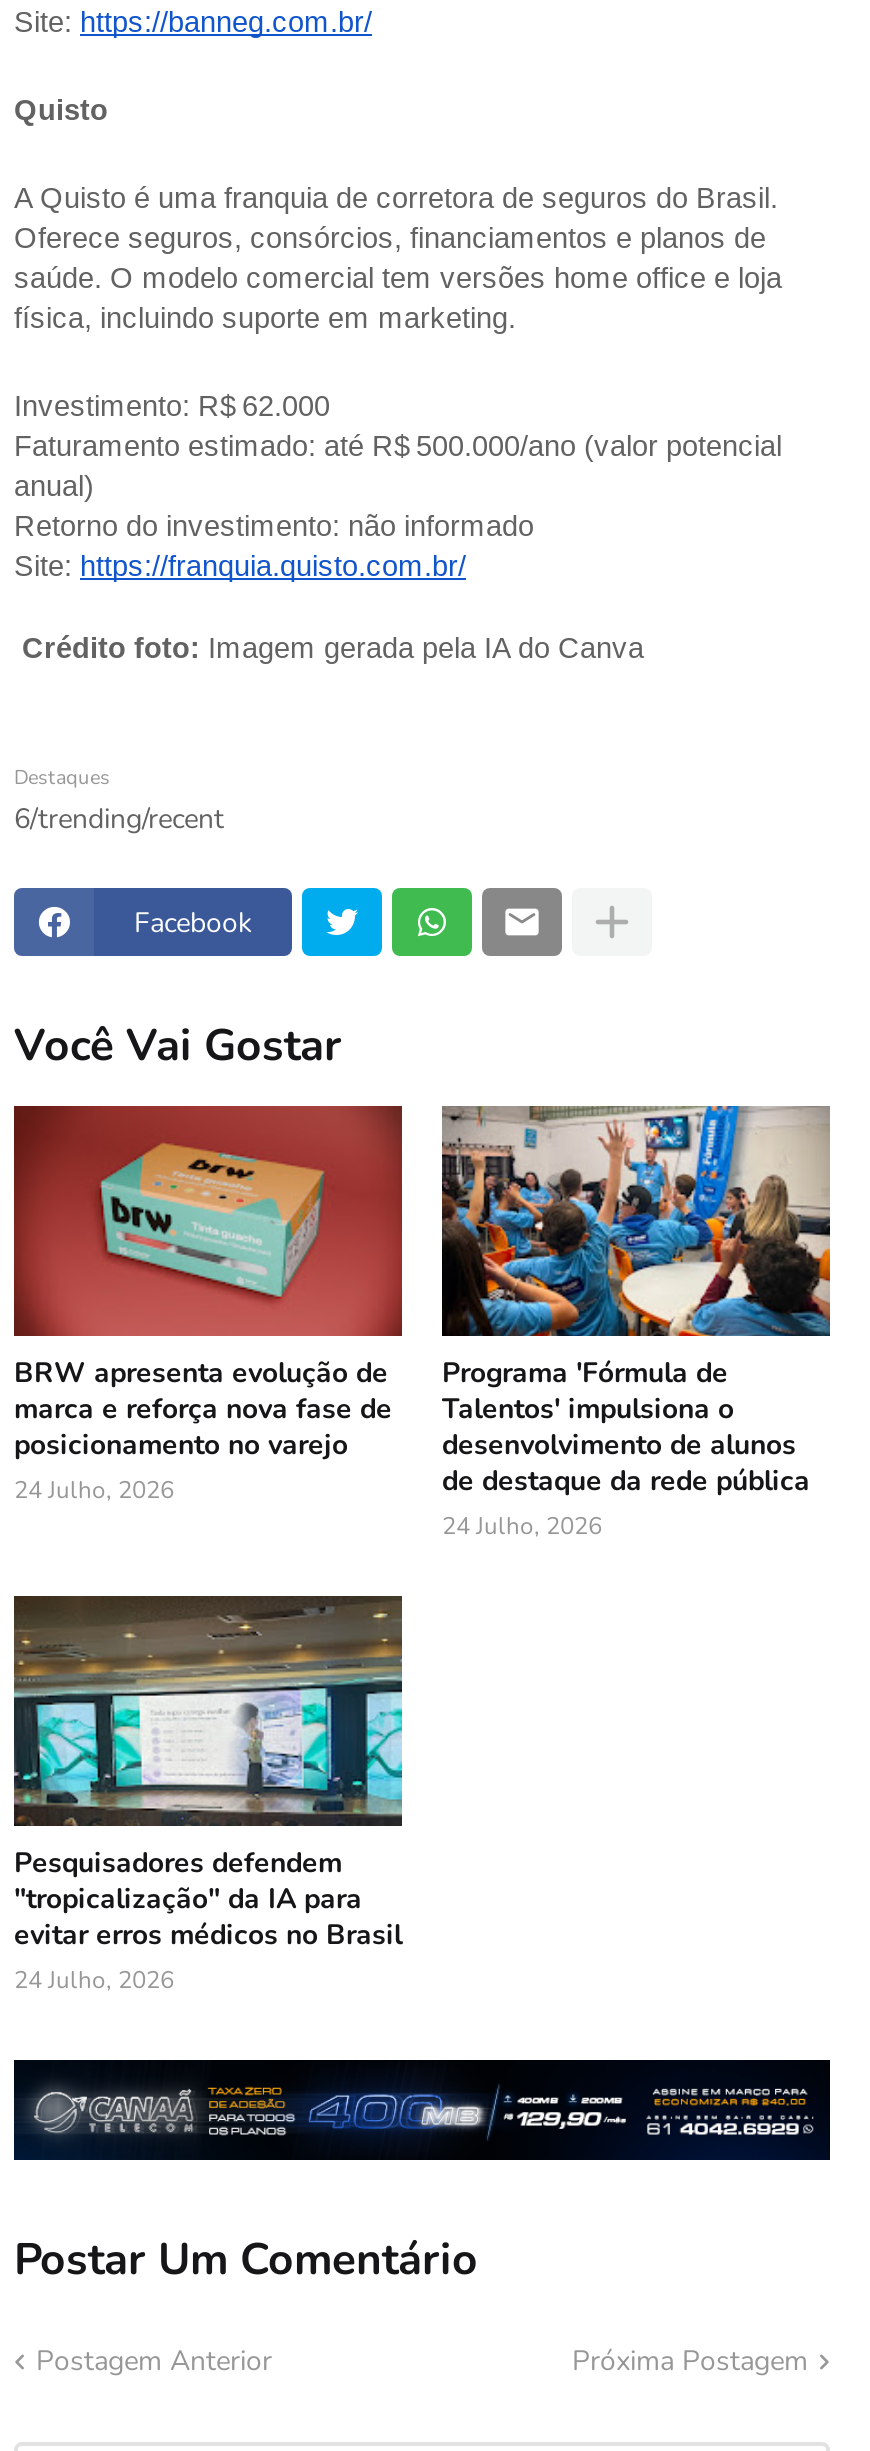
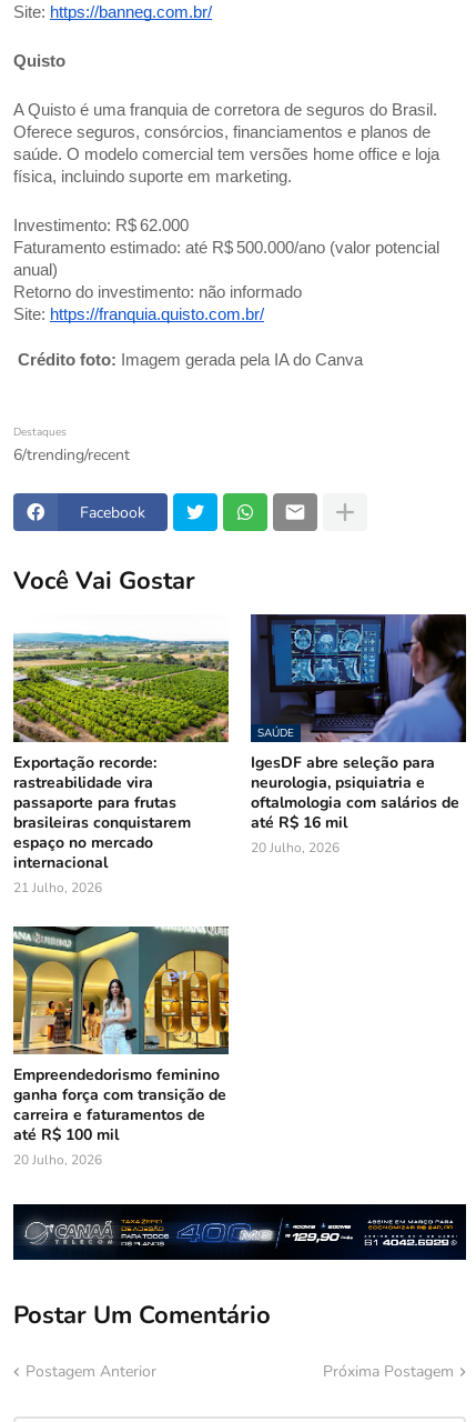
- [image]
- BRW apresenta evolução de
- marca e reforça nova fase de
- posicionamento no varejo
- 24 Julho, 2026
+ [image]
+ Exportação recorde:
+ rastreabilidade vira
+ passaporte para frutas
+ brasileiras conquistarem
+ espaço no mercado
+ internacional
+ 21 Julho, 2026

- [image]
- Programa 'Fórmula de
- Talentos' impulsiona o
- desenvolvimento de alunos
- de destaque da rede pública
- 24 Julho, 2026
+ [image]
+ SAÚDE
+ IgesDF abre seleção para
+ neurologia, psiquiatria e
+ oftalmologia com salários de
+ até R$ 16 mil
+ 20 Julho, 2026

- [image]
- Pesquisadores defendem
- "tropicalização" da IA para
- evitar erros médicos no Brasil
- 24 Julho, 2026
+ [image]
+ Empreendedorismo feminino
+ ganha força com transição de
+ carreira e faturamentos de
+ até R$ 100 mil
+ 20 Julho, 2026
